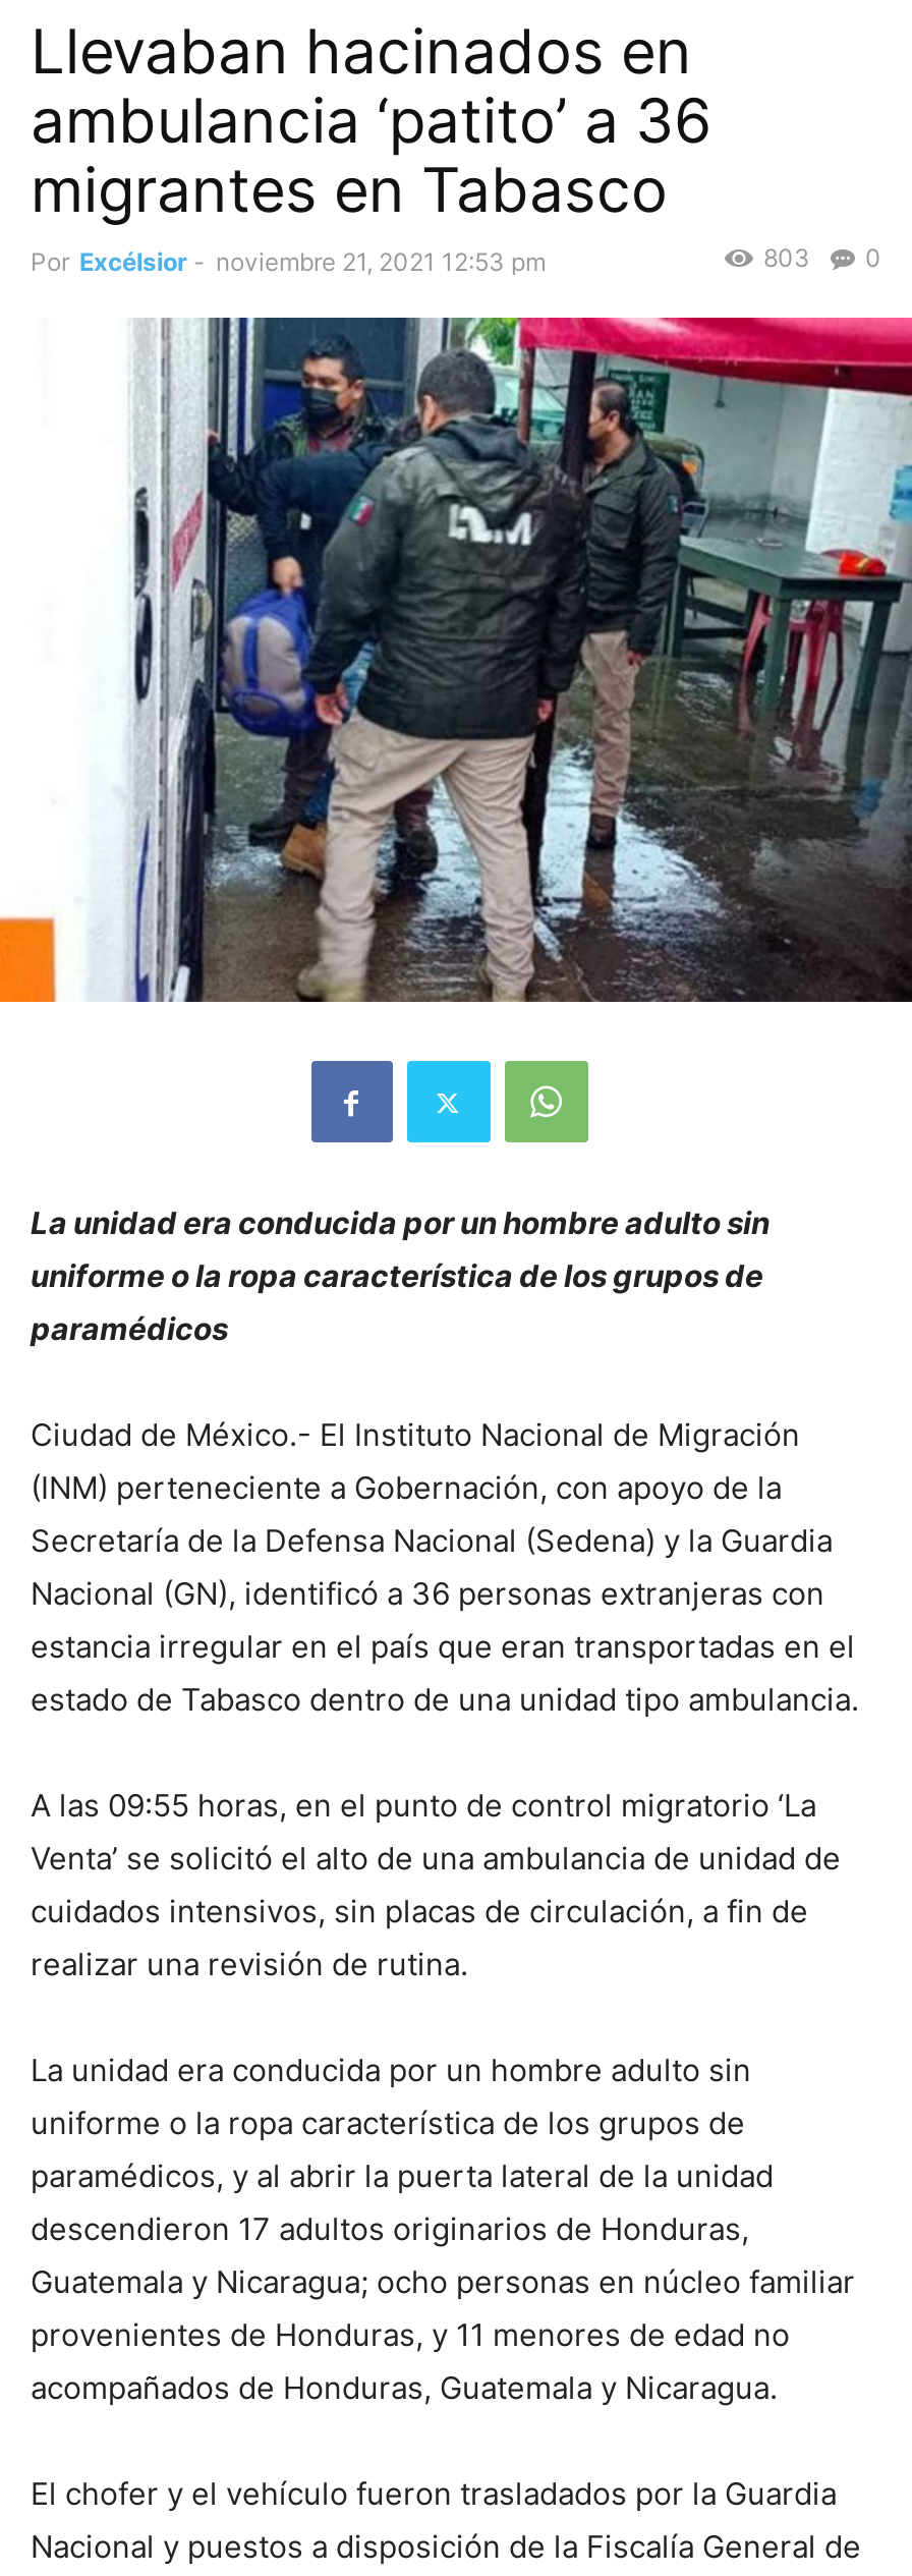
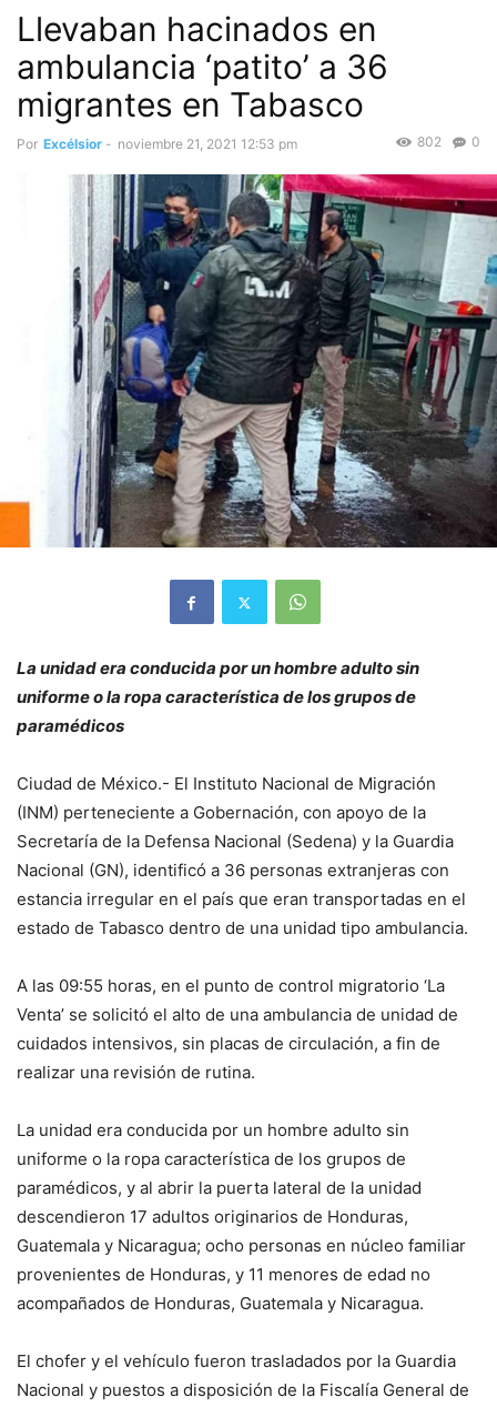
- 803 0
+ 802 0
